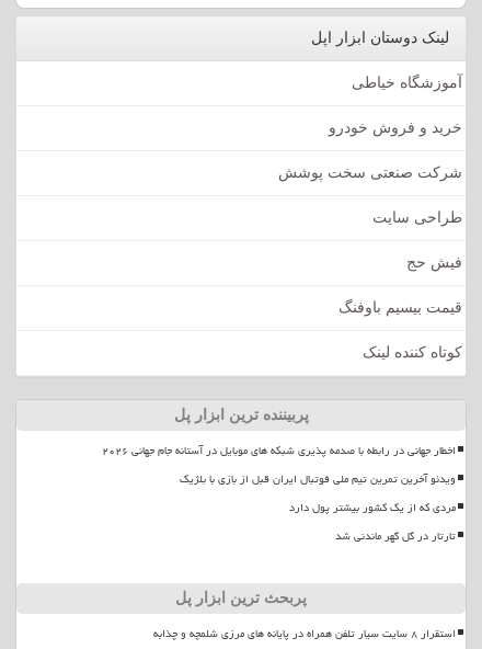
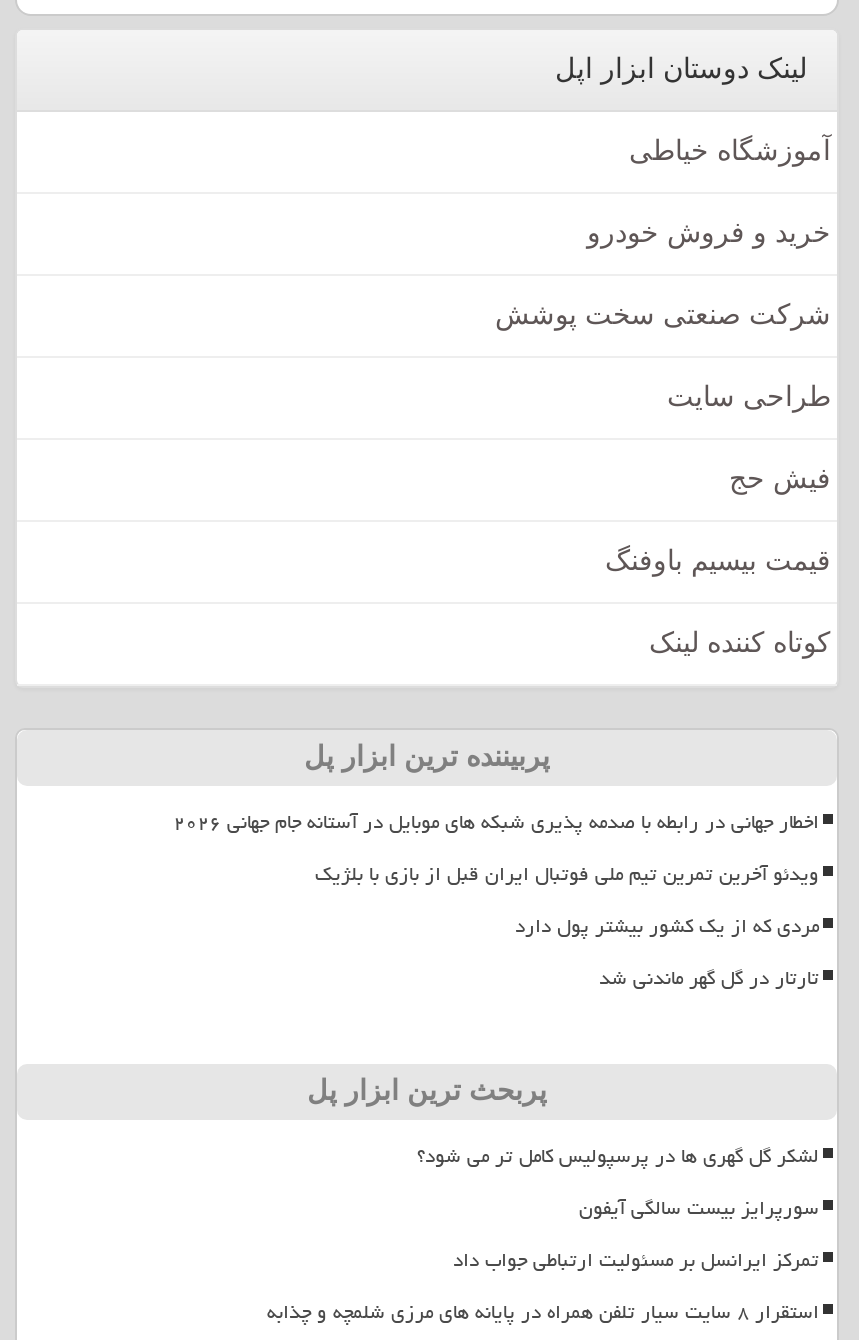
+ لشکر گل گهری ها در پرسپولیس کامل تر می شود؟
+ سورپرایز بیست سالگی آیفون
+ تمرکز ایرانسل بر مسئولیت ارتباطی جواب داد
